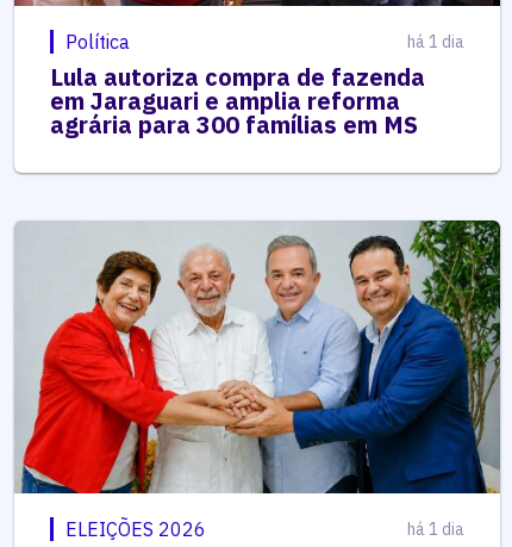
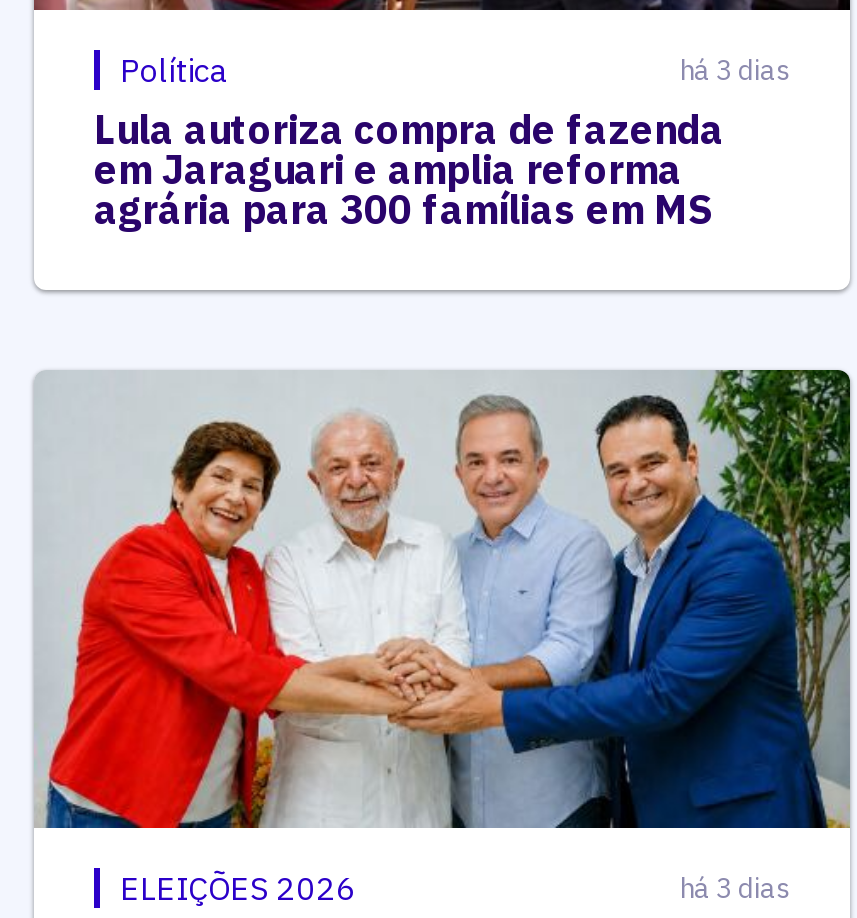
- há 1 dia
+ há 3 dias

- há 1 dia
+ há 3 dias
